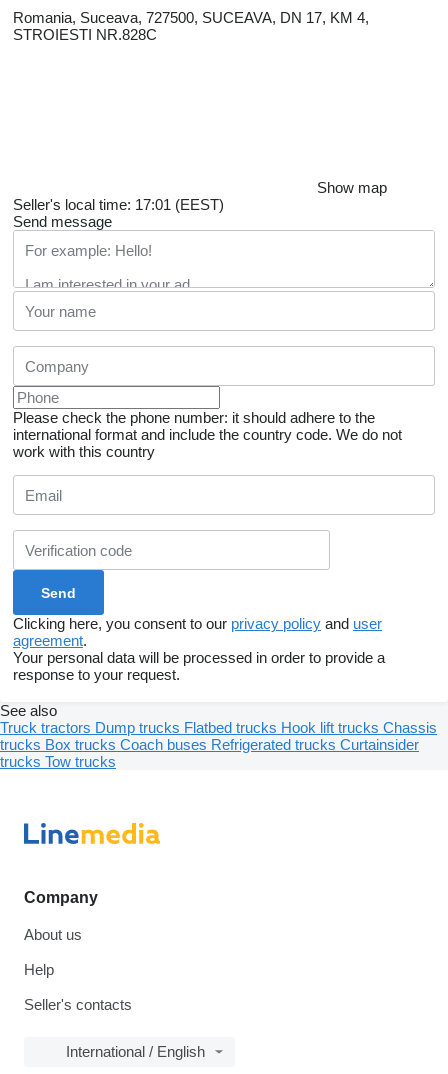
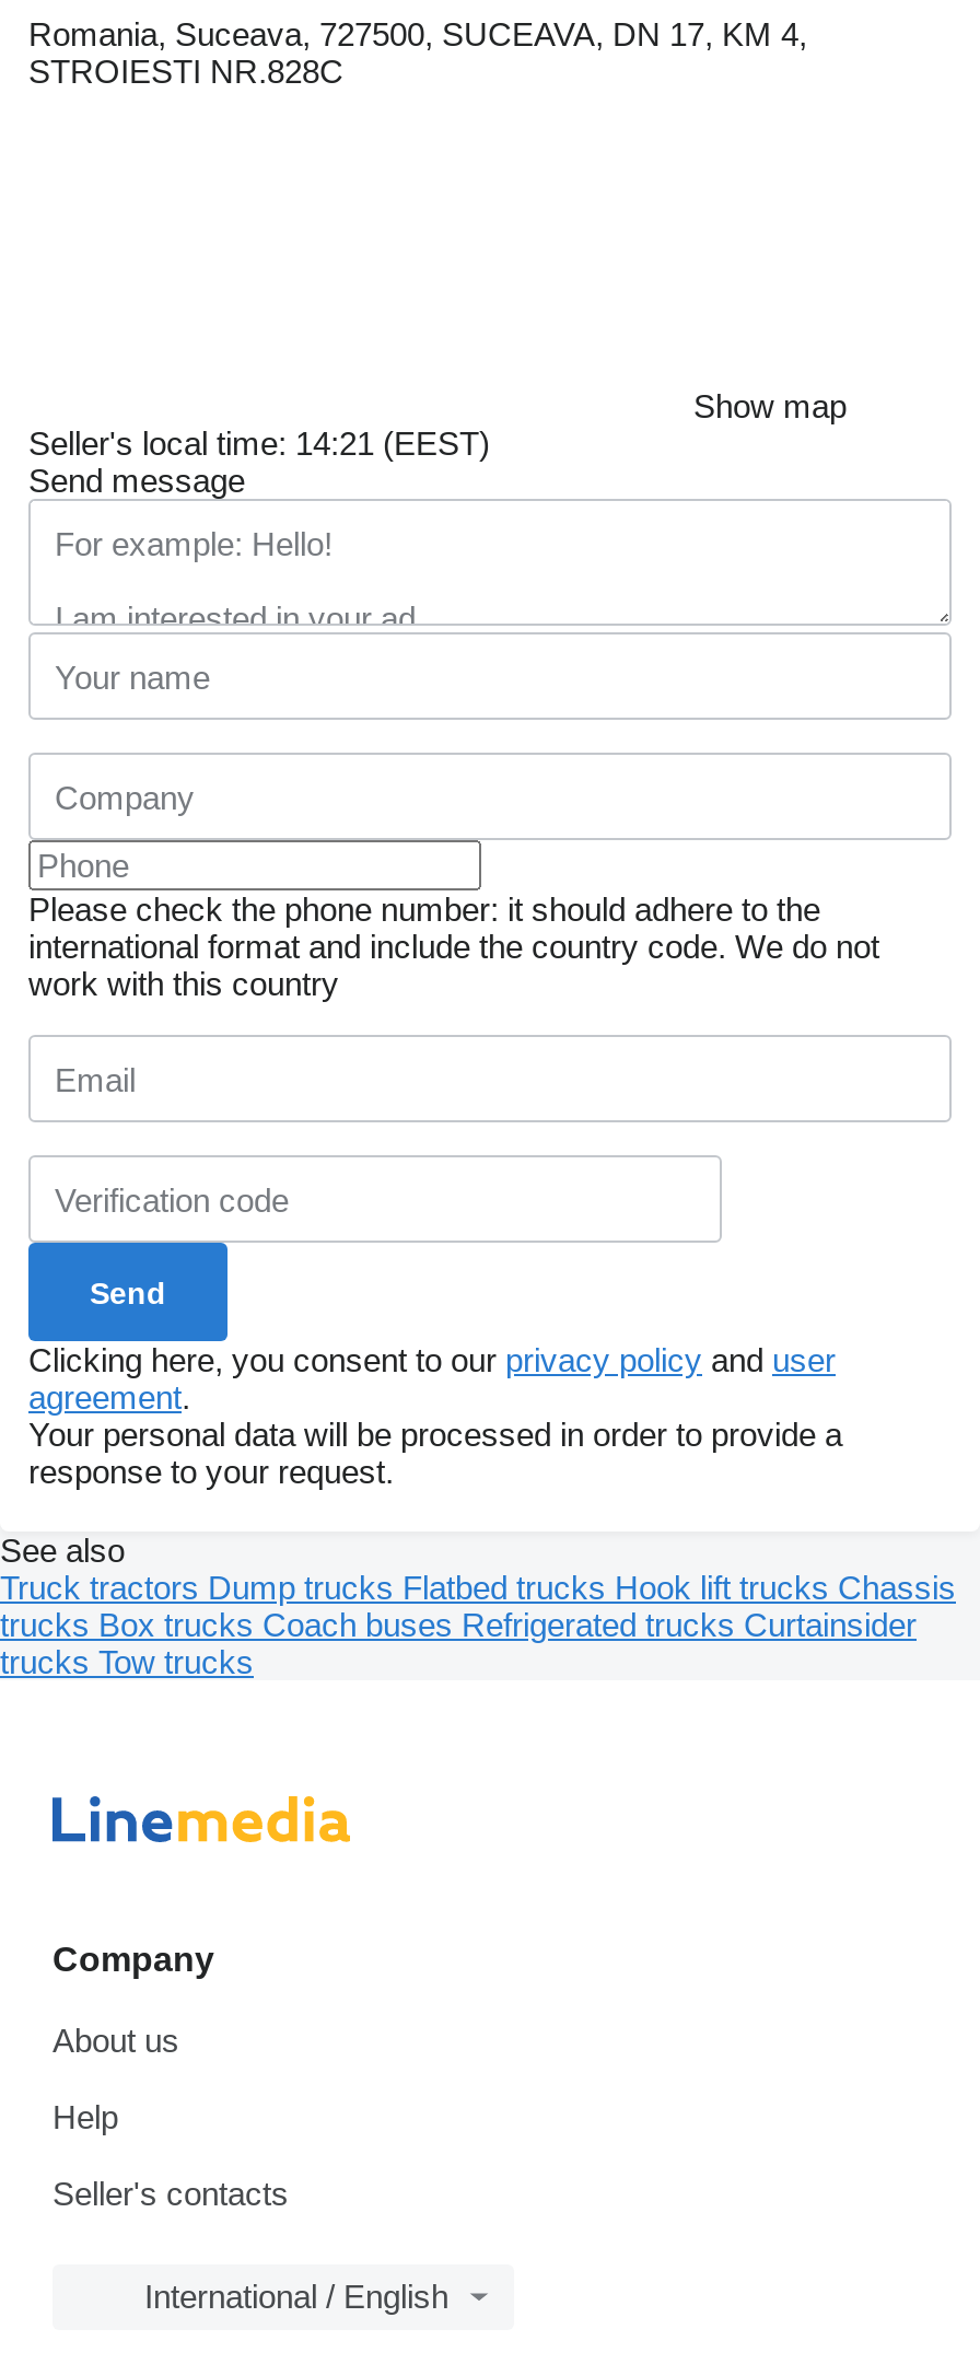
- Seller's local time: 17:01 (EEST)
+ Seller's local time: 14:21 (EEST)
